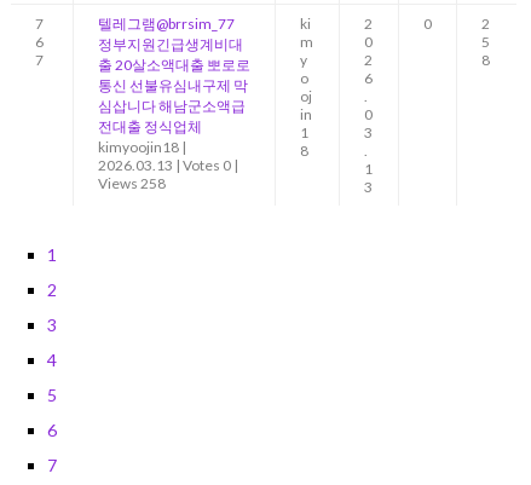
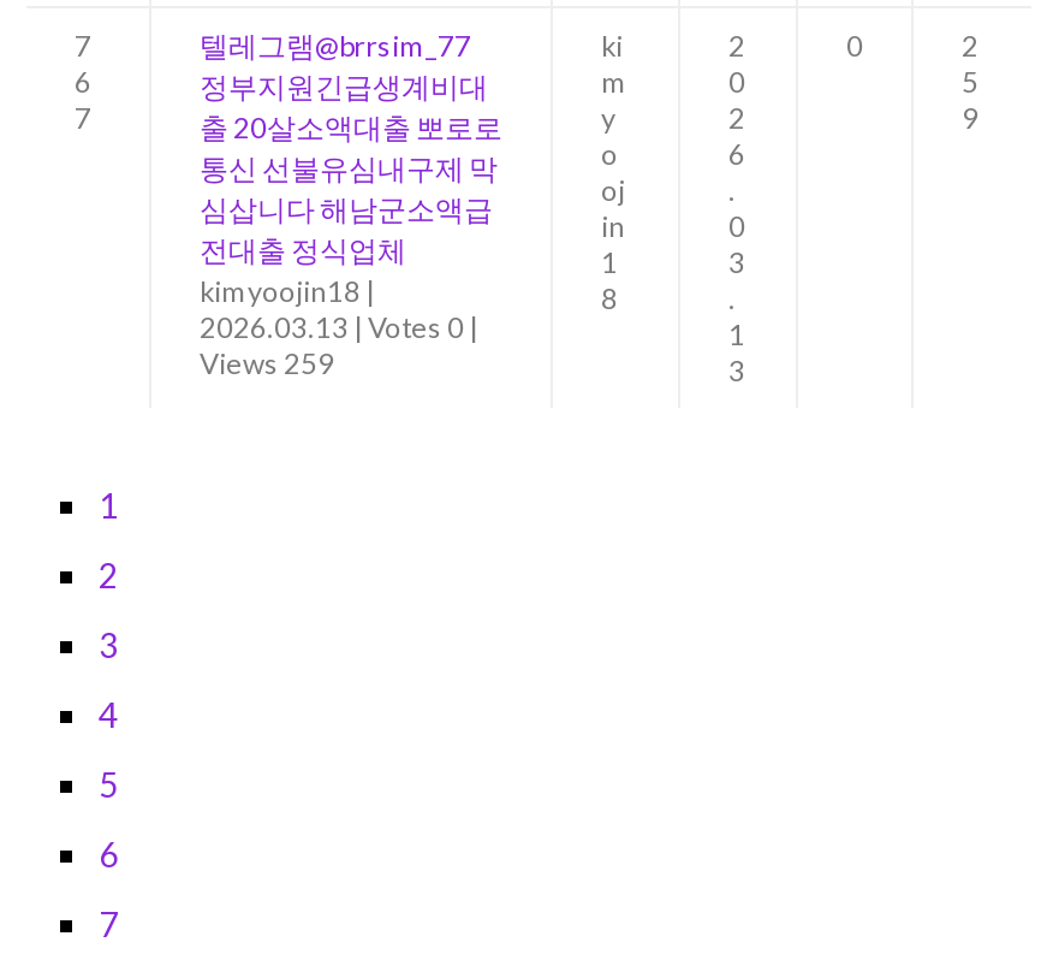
- 8
+ 9

- Views 258
+ Views 259
